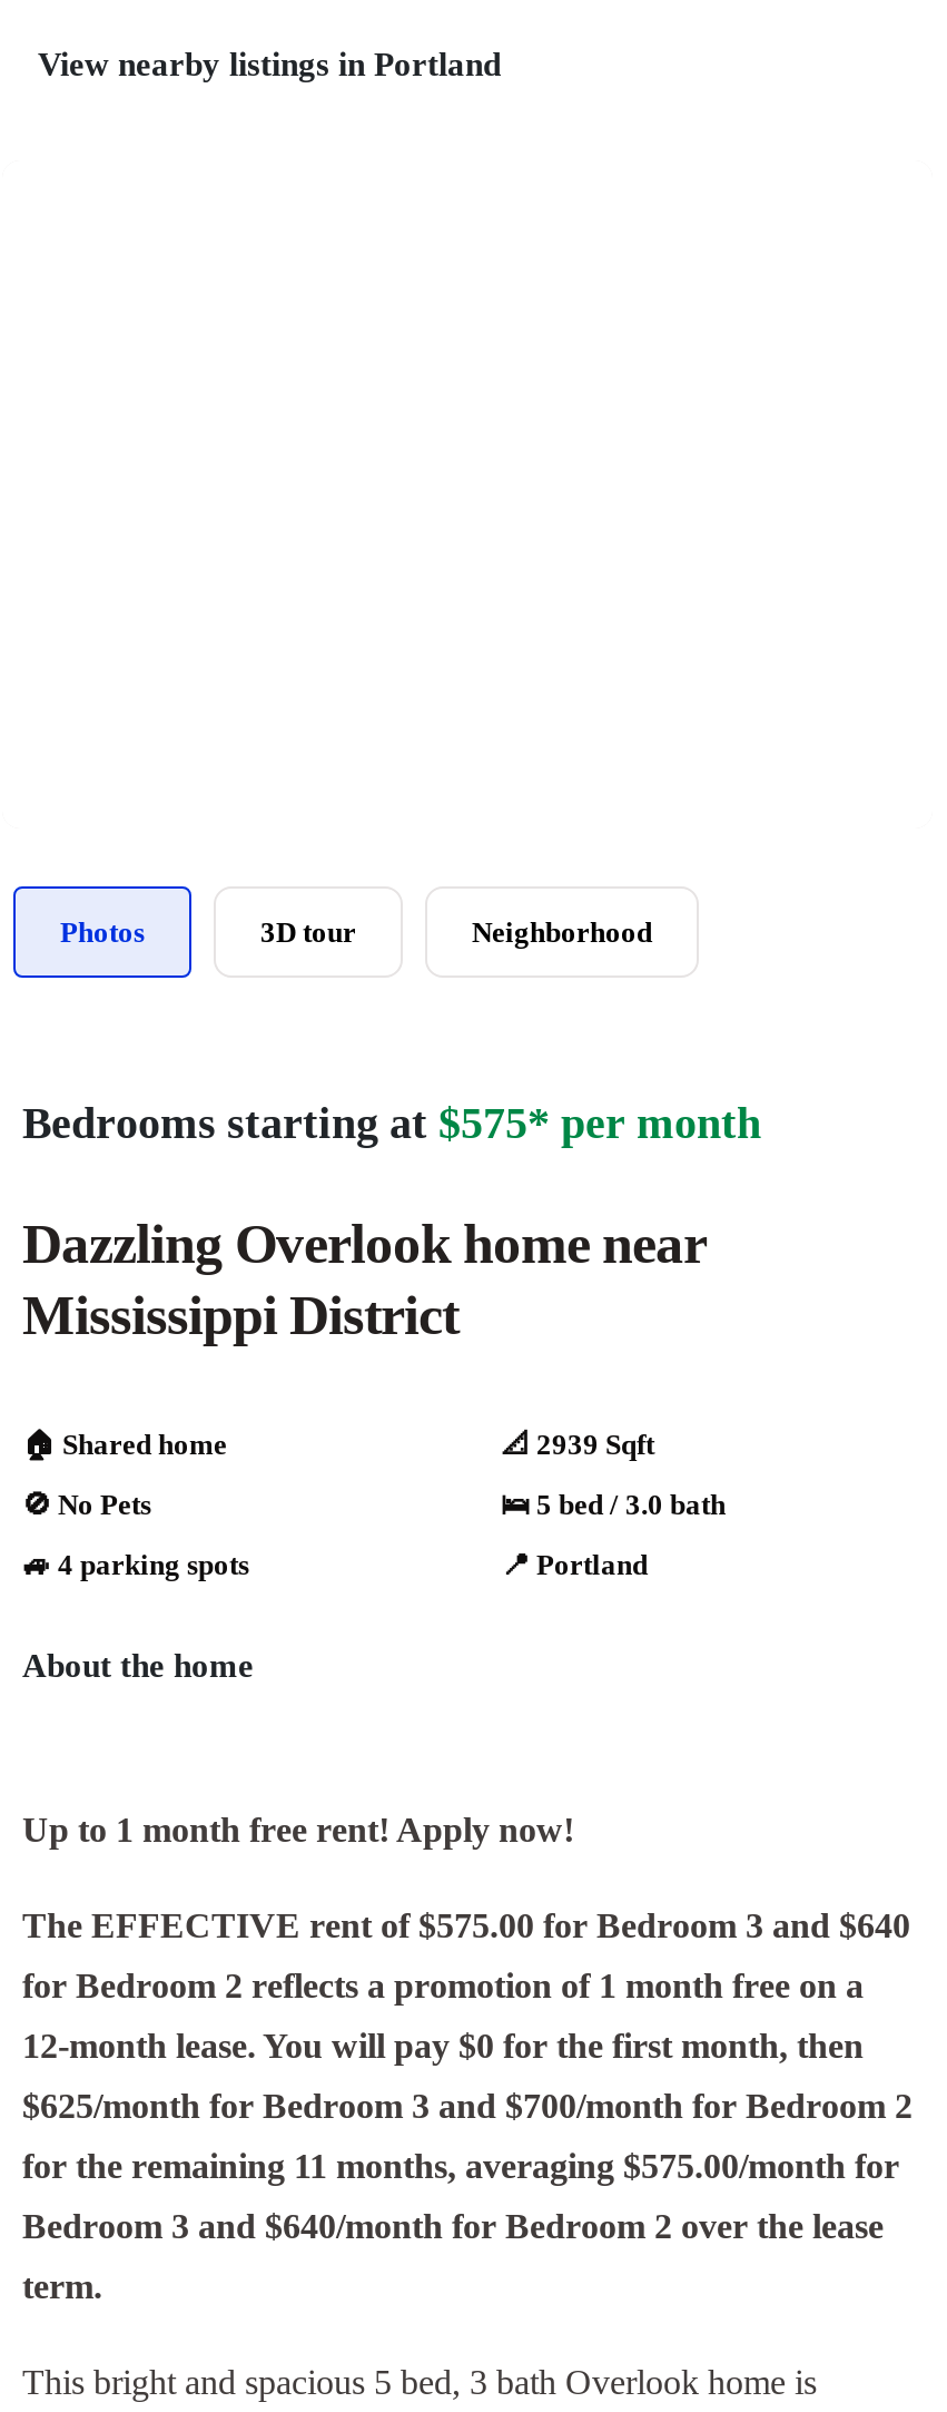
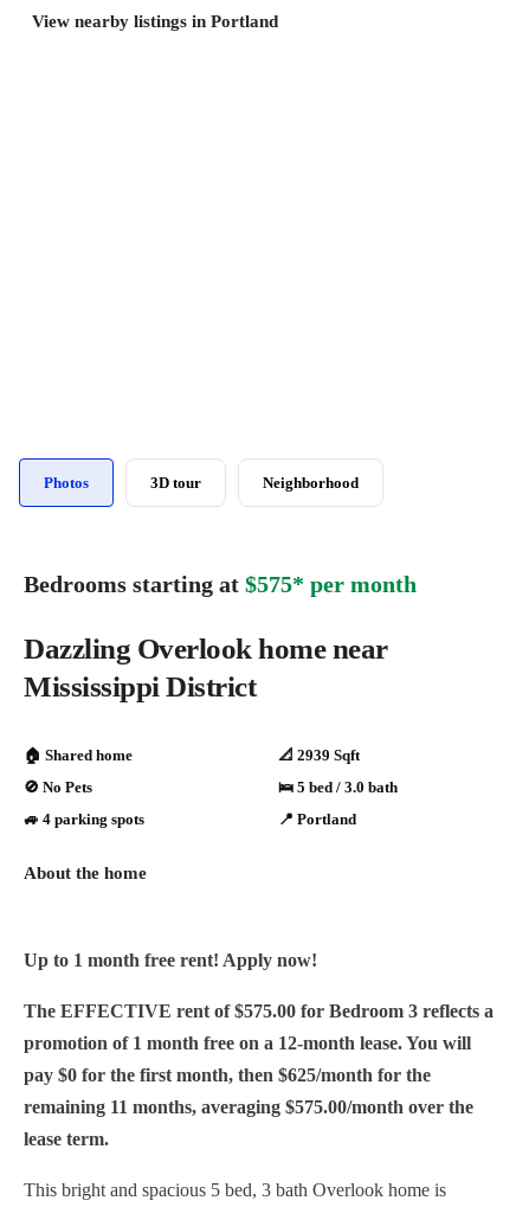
- The EFFECTIVE rent of $575.00 for Bedroom 3 and $640
- for Bedroom 2 reflects a promotion of 1 month free on a
- 12-month lease. You will pay $0 for the first month, then
- $625/month for Bedroom 3 and $700/month for Bedroom 2
- for the remaining 11 months, averaging $575.00/month for
- Bedroom 3 and $640/month for Bedroom 2 over the lease
- term.
+ The EFFECTIVE rent of $575.00 for Bedroom 3 reflects a
+ promotion of 1 month free on a 12-month lease. You will
+ pay $0 for the first month, then $625/month for the
+ remaining 11 months, averaging $575.00/month over the
+ lease term.
